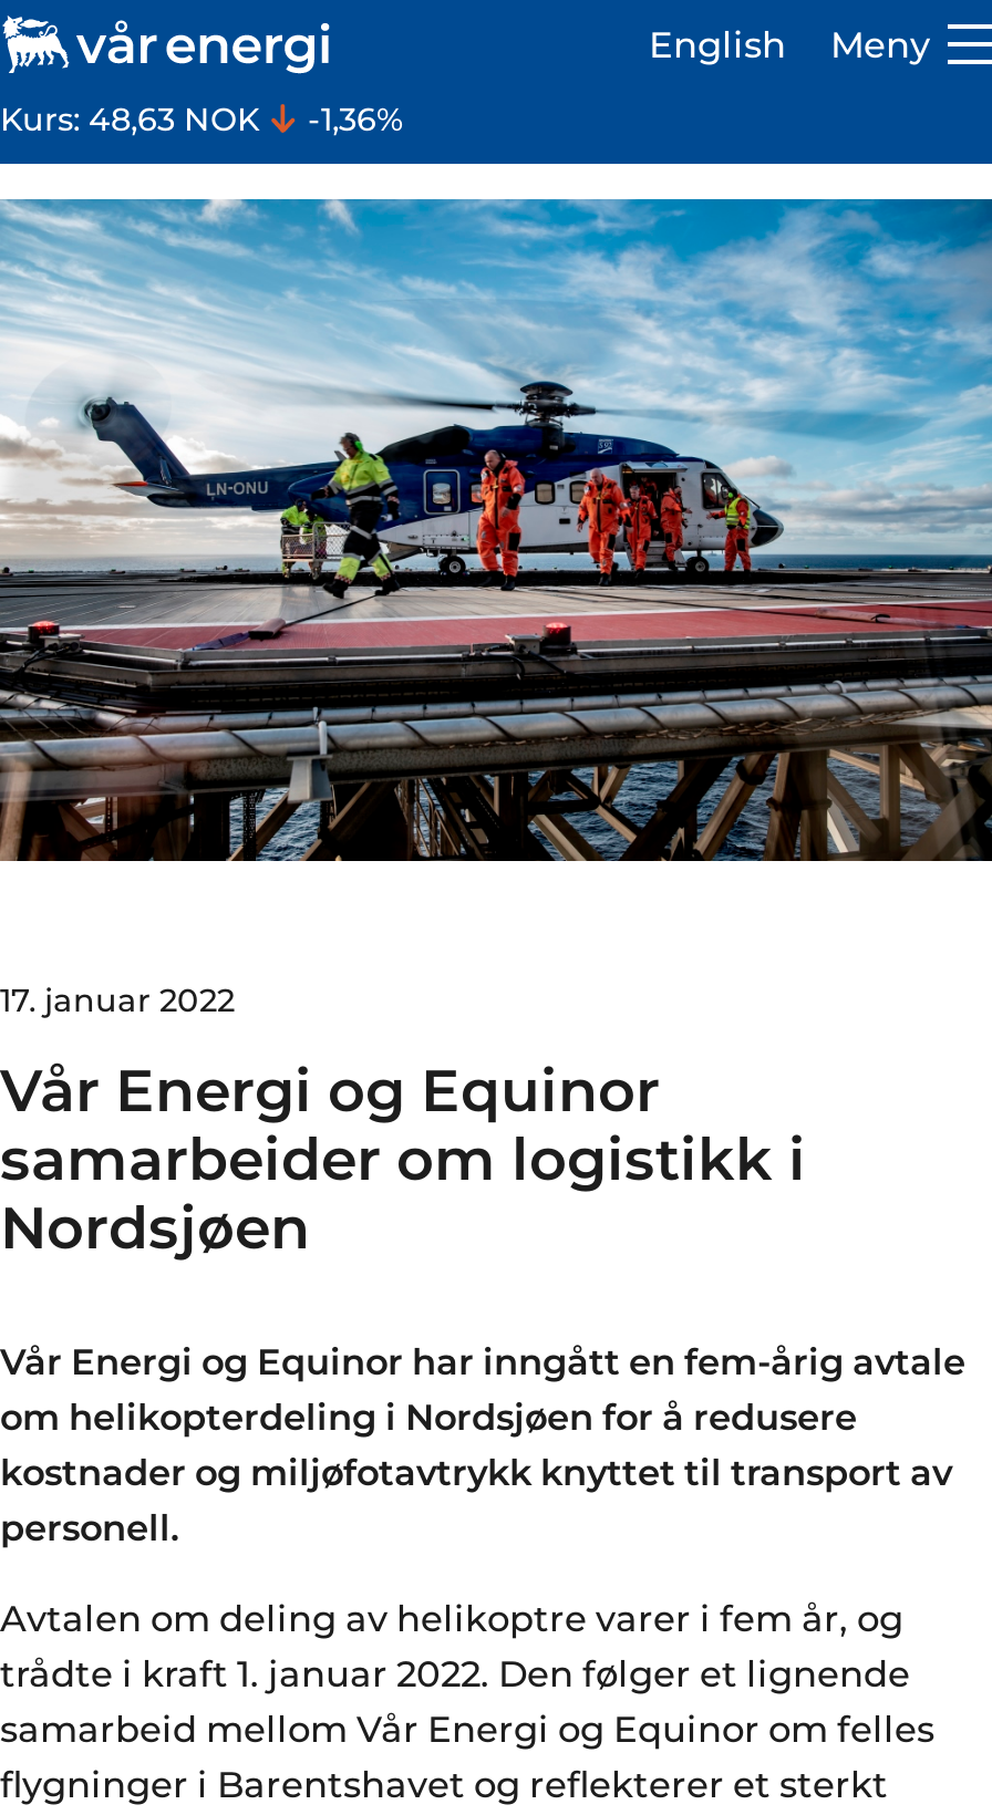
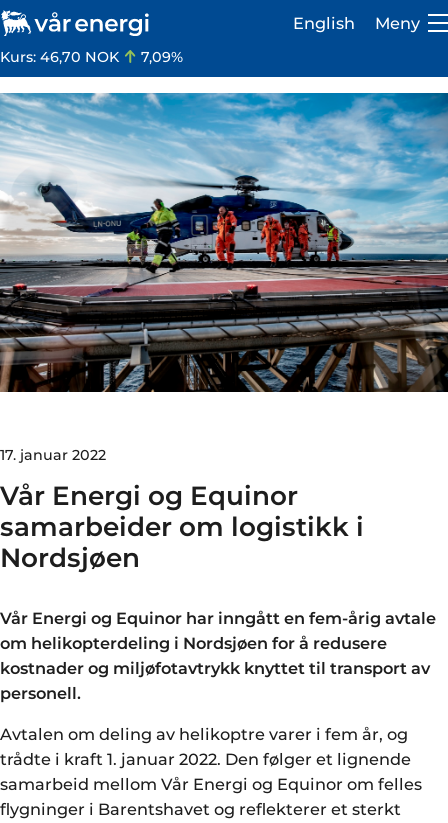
- Kurs: 48,63 NOK
+ Kurs: 46,70 NOK

- -1,36%
+ 7,09%
